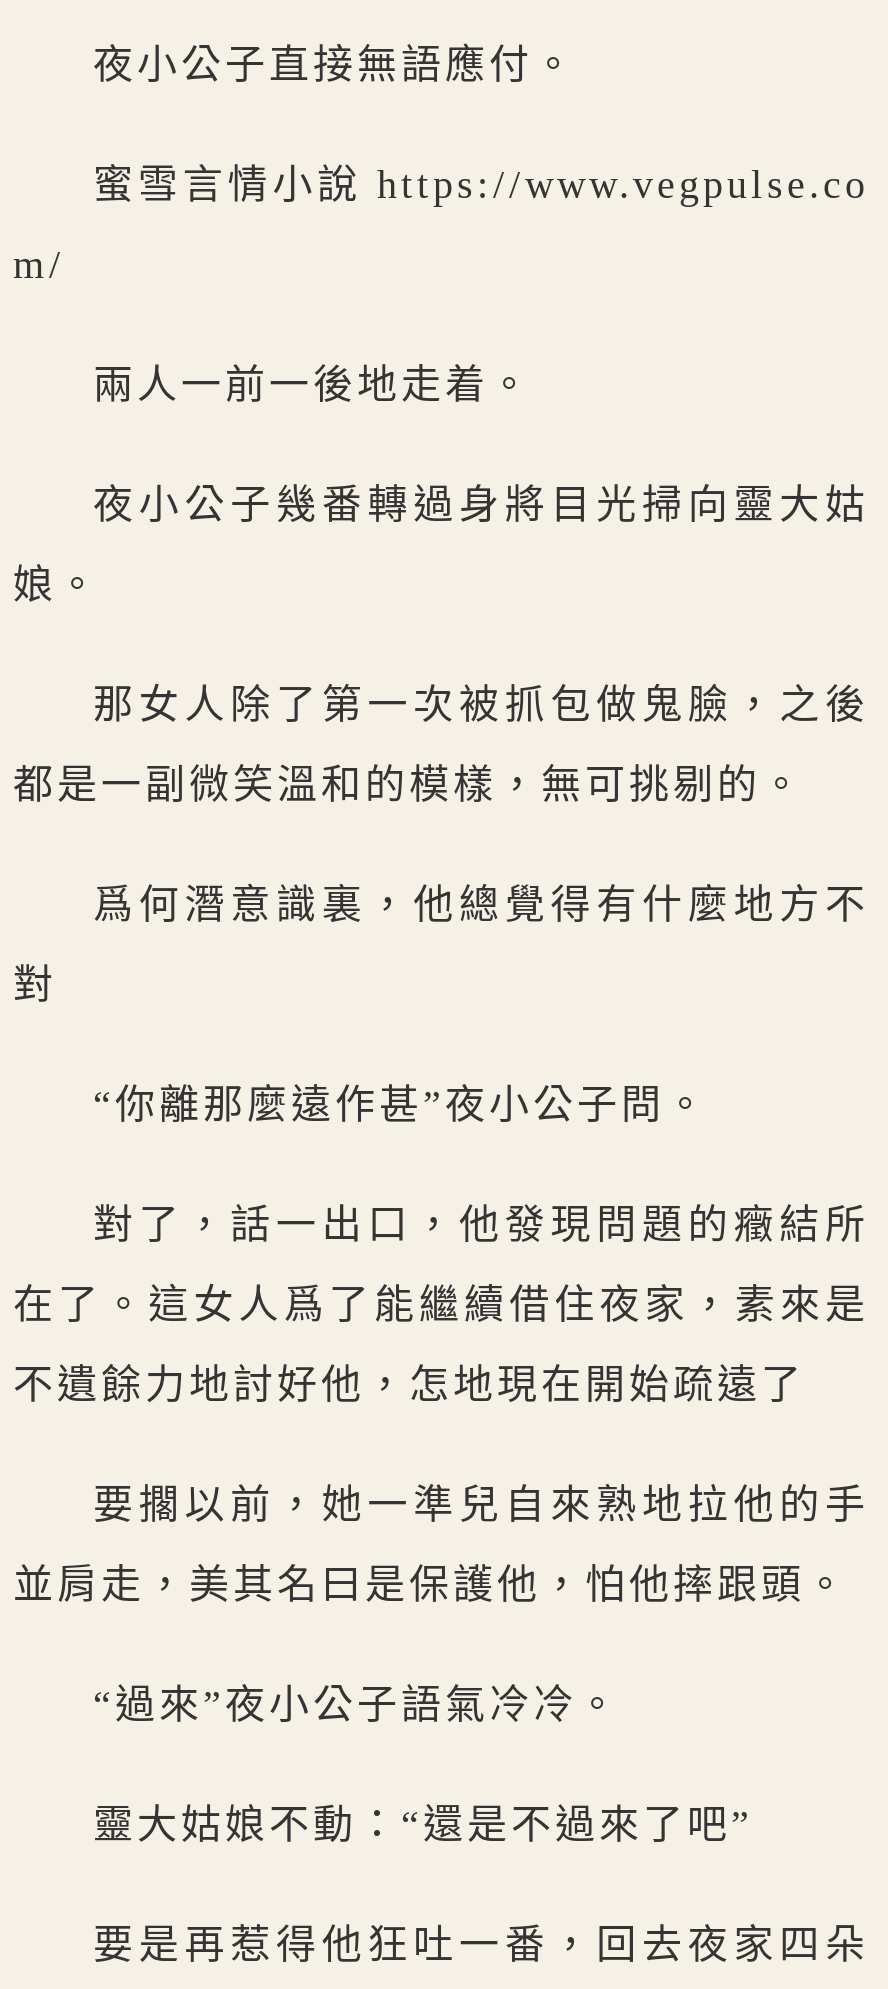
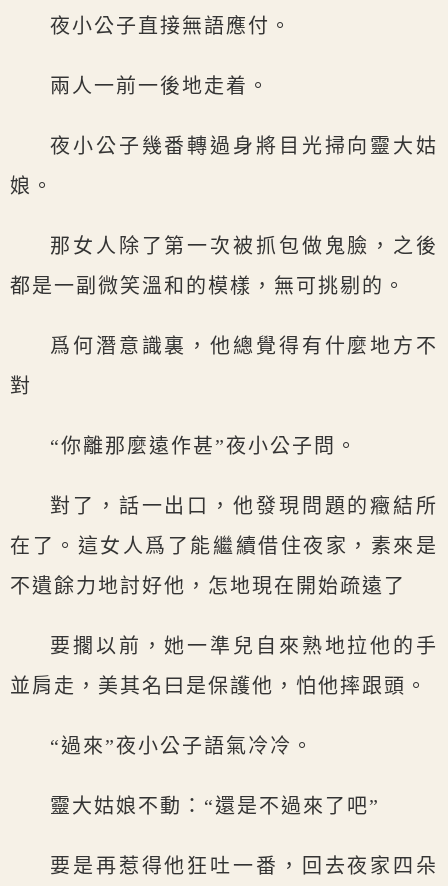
- 蜜雪言情小說 https://www.vegpulse.co
- m/
